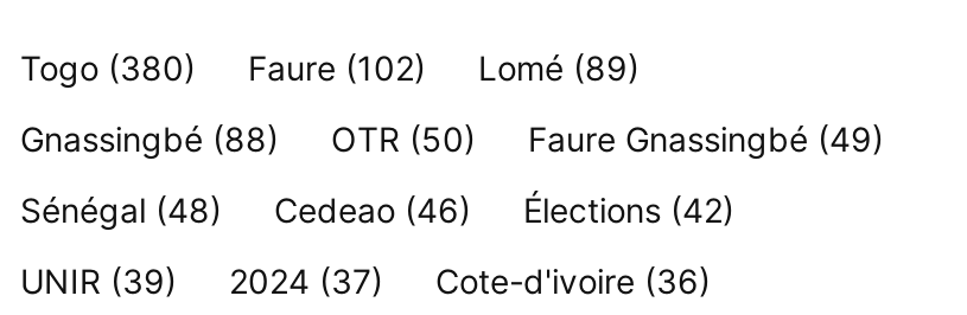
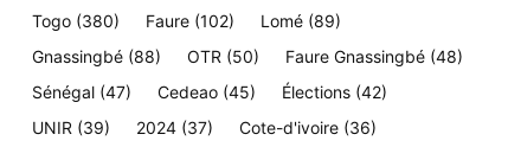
- Faure Gnassingbé (49)
+ Faure Gnassingbé (48)

- Sénégal (48)
+ Sénégal (47)

- Cedeao (46)
+ Cedeao (45)
